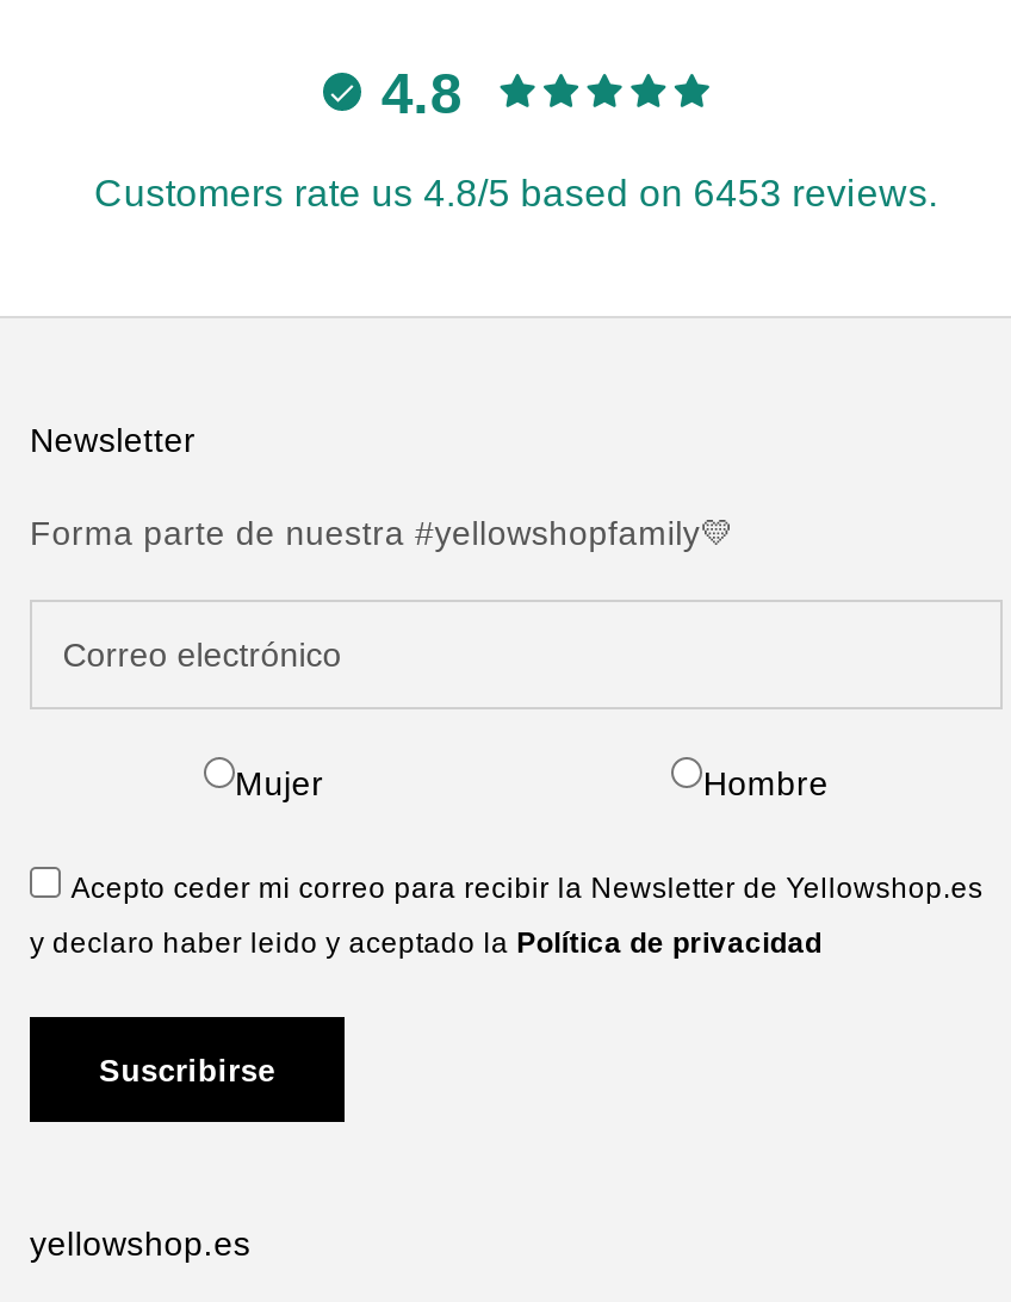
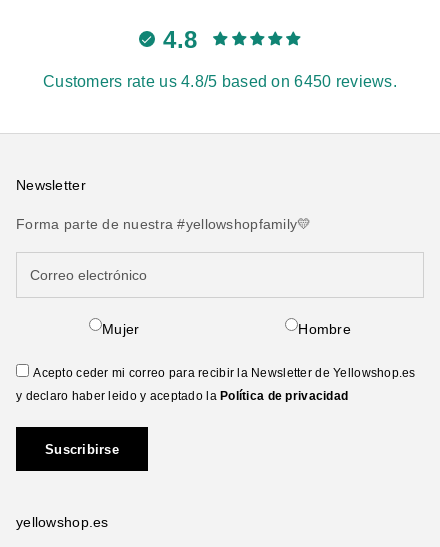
- Customers rate us 4.8/5 based on 6453 reviews.
+ Customers rate us 4.8/5 based on 6450 reviews.
